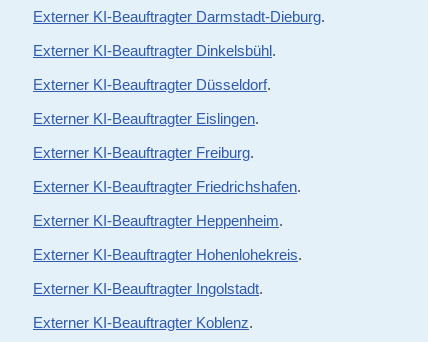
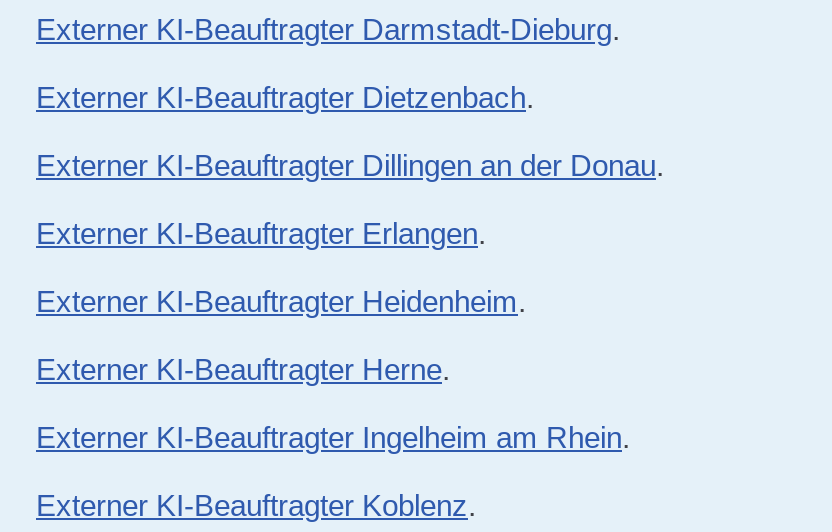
- Externer KI-Beauftragter Dinkelsbühl.
- Externer KI-Beauftragter Düsseldorf.
- Externer KI-Beauftragter Eislingen.
- Externer KI-Beauftragter Freiburg.
- Externer KI-Beauftragter Friedrichshafen.
- Externer KI-Beauftragter Heppenheim.
- Externer KI-Beauftragter Hohenlohekreis.
- Externer KI-Beauftragter Ingolstadt.
+ Externer KI-Beauftragter Dietzenbach.
+ Externer KI-Beauftragter Dillingen an der Donau.
+ Externer KI-Beauftragter Erlangen.
+ Externer KI-Beauftragter Heidenheim.
+ Externer KI-Beauftragter Herne.
+ Externer KI-Beauftragter Ingelheim am Rhein.
